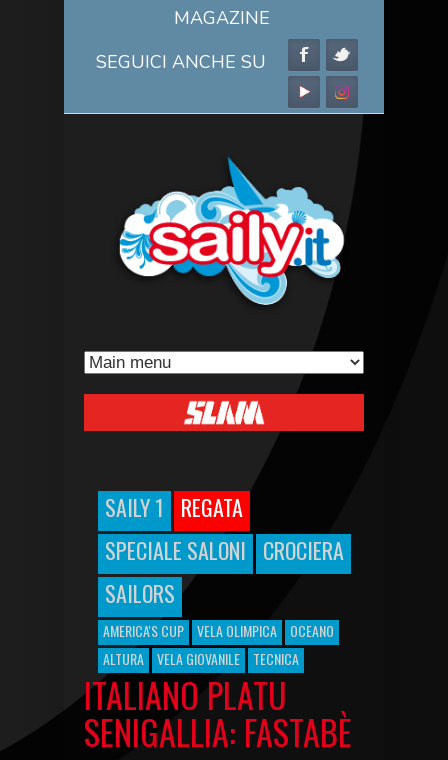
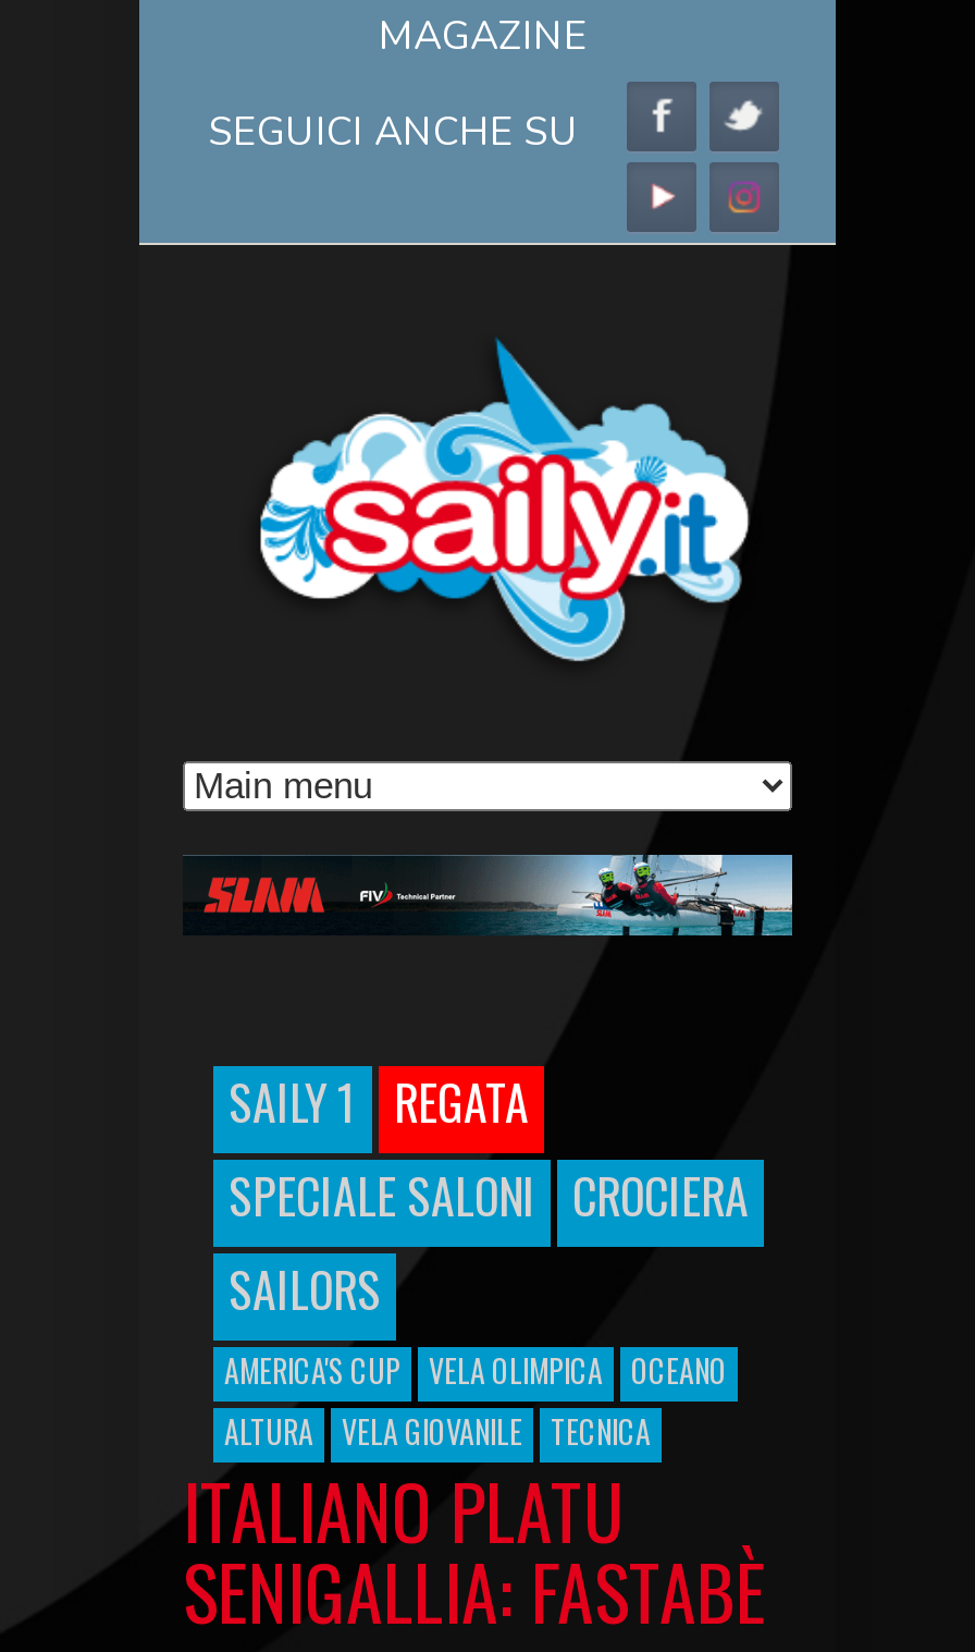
- [image]
+ [image]
